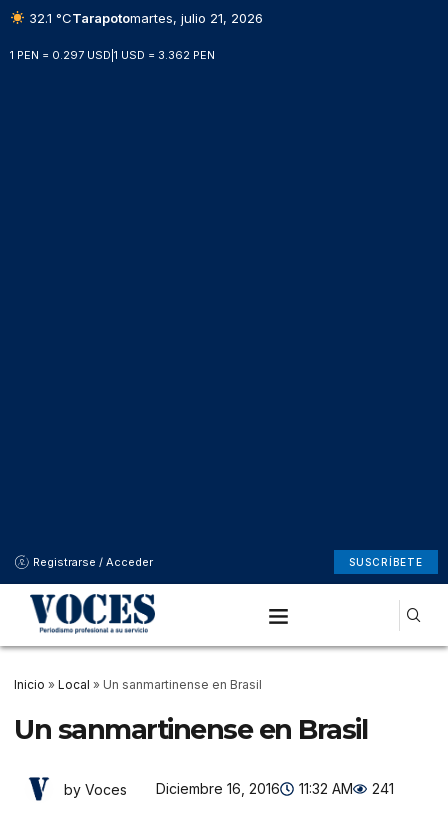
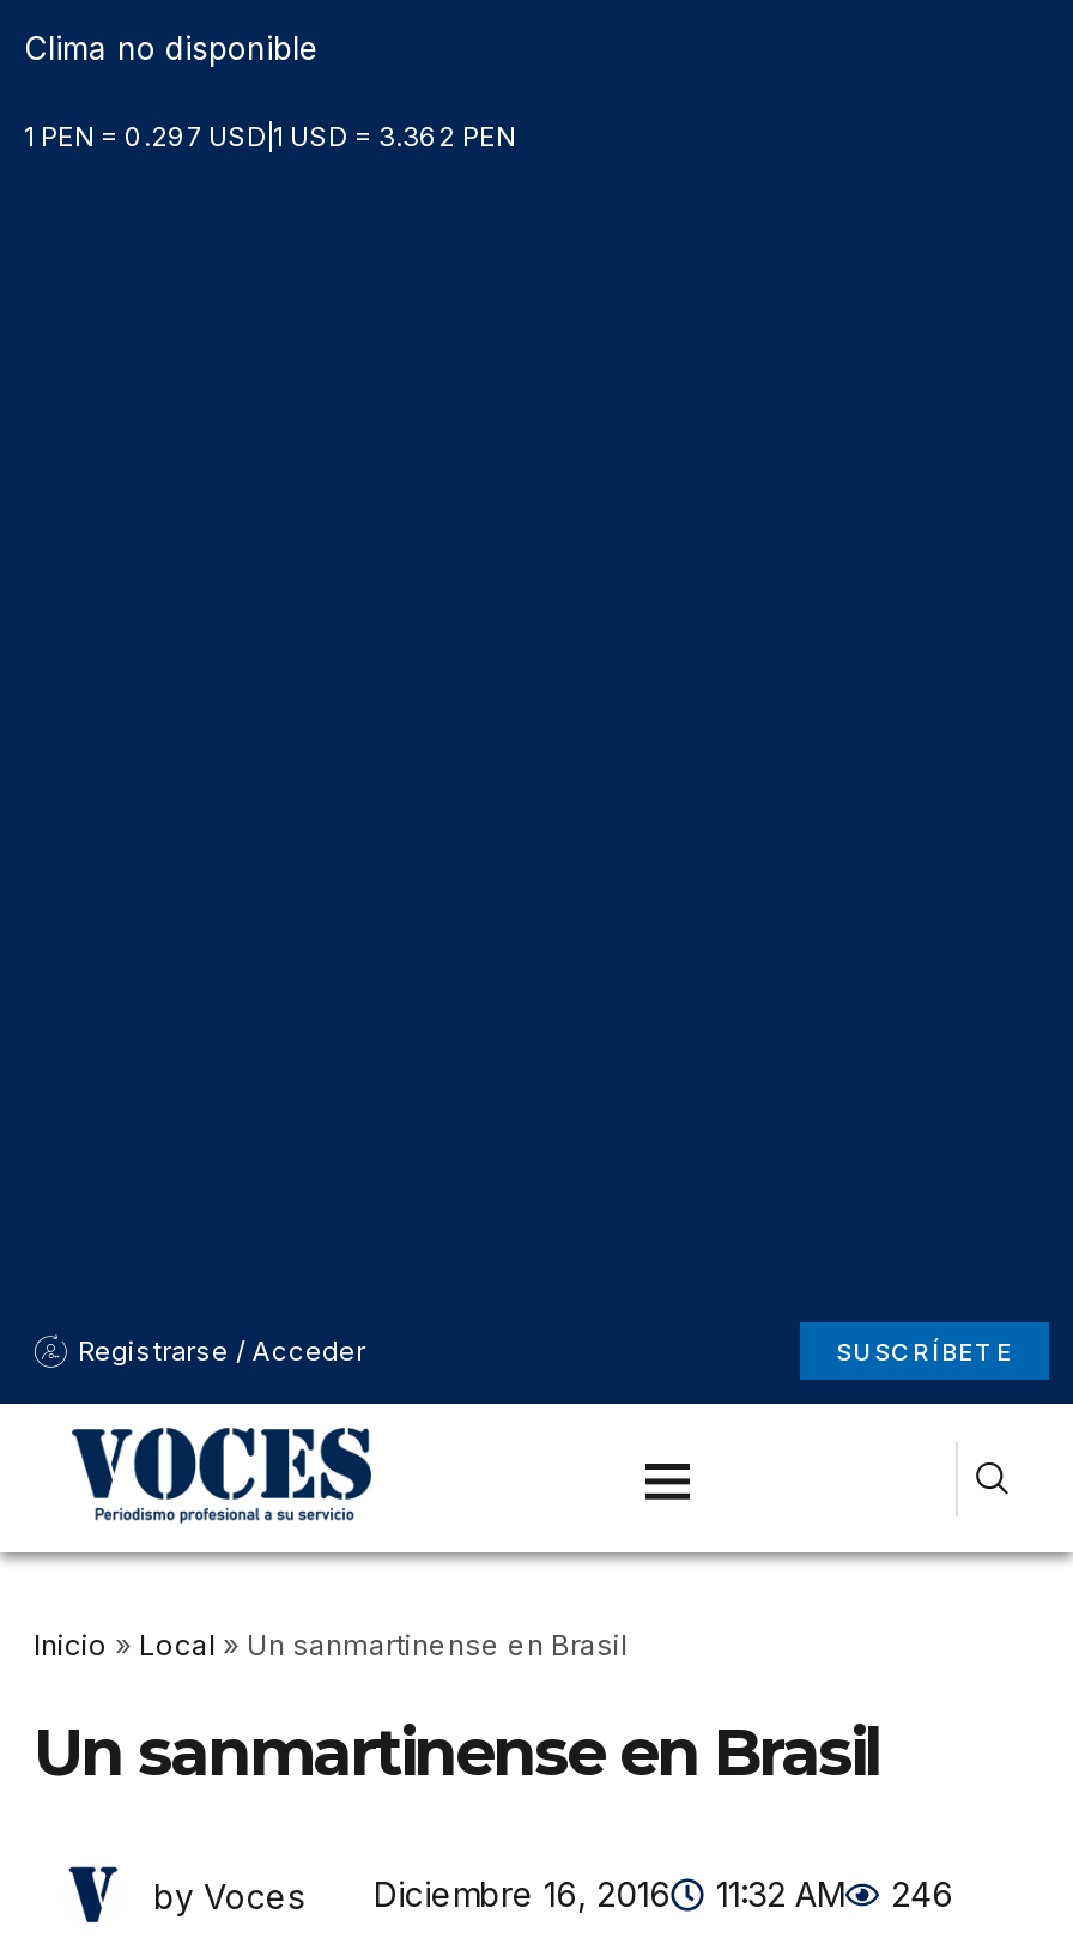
- 32.1 °CTarapotomartes, julio 21, 2026
+ Clima no disponible

- by Voces Diciembre 16, 2016 11:32 AM 241
+ by Voces Diciembre 16, 2016 11:32 AM 246
